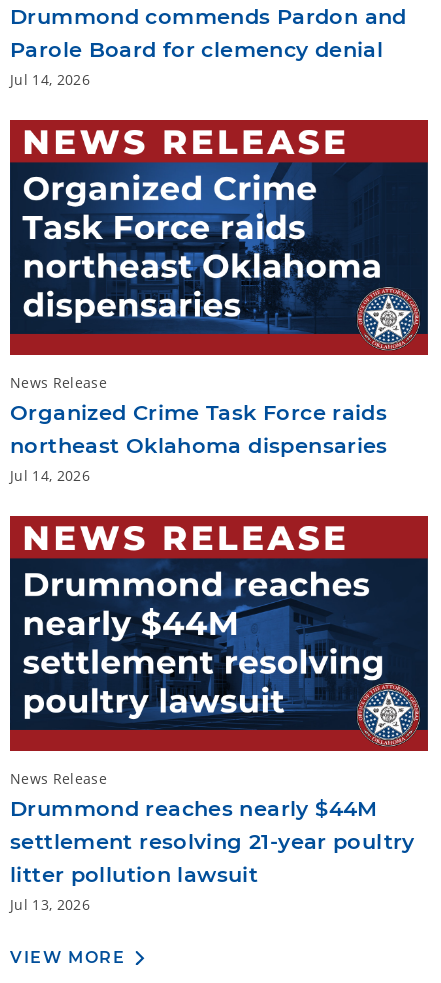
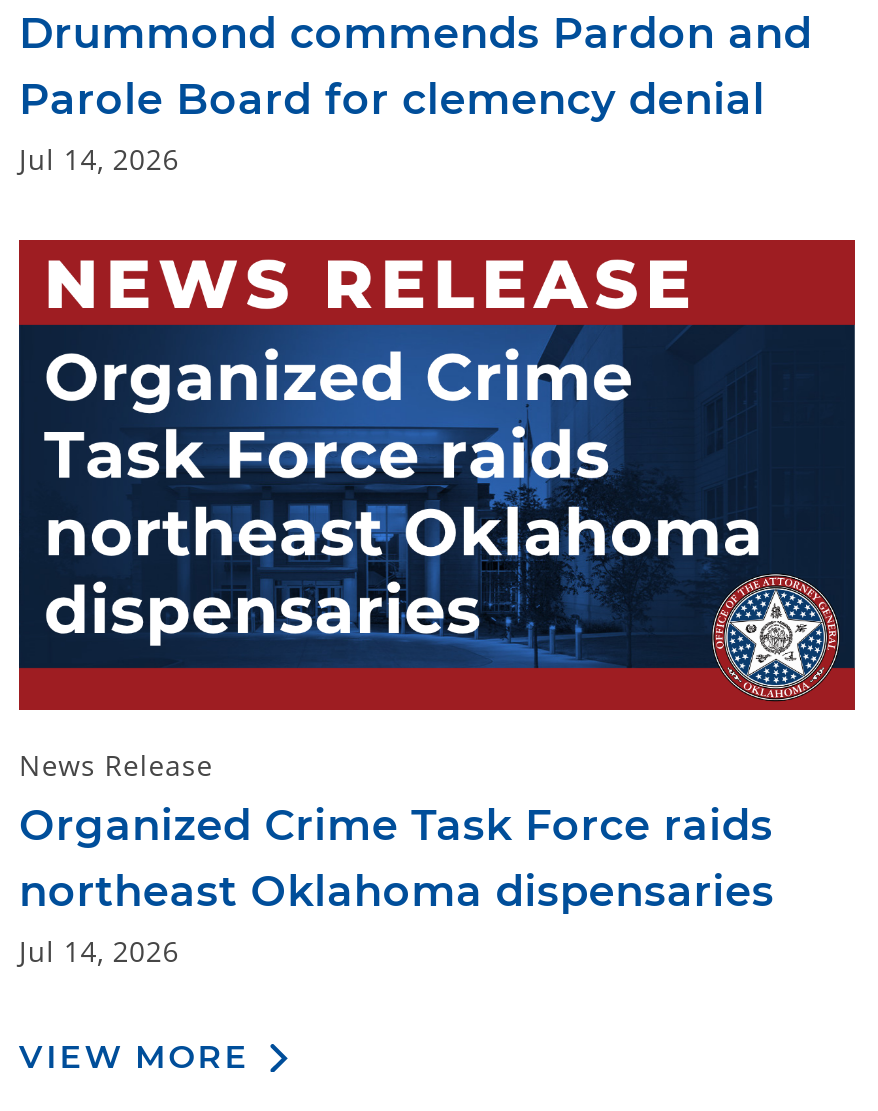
- [image]
- News Release
- Drummond reaches nearly $44M
- settlement resolving 21-year poultry
- litter pollution lawsuit
- Jul 13, 2026
